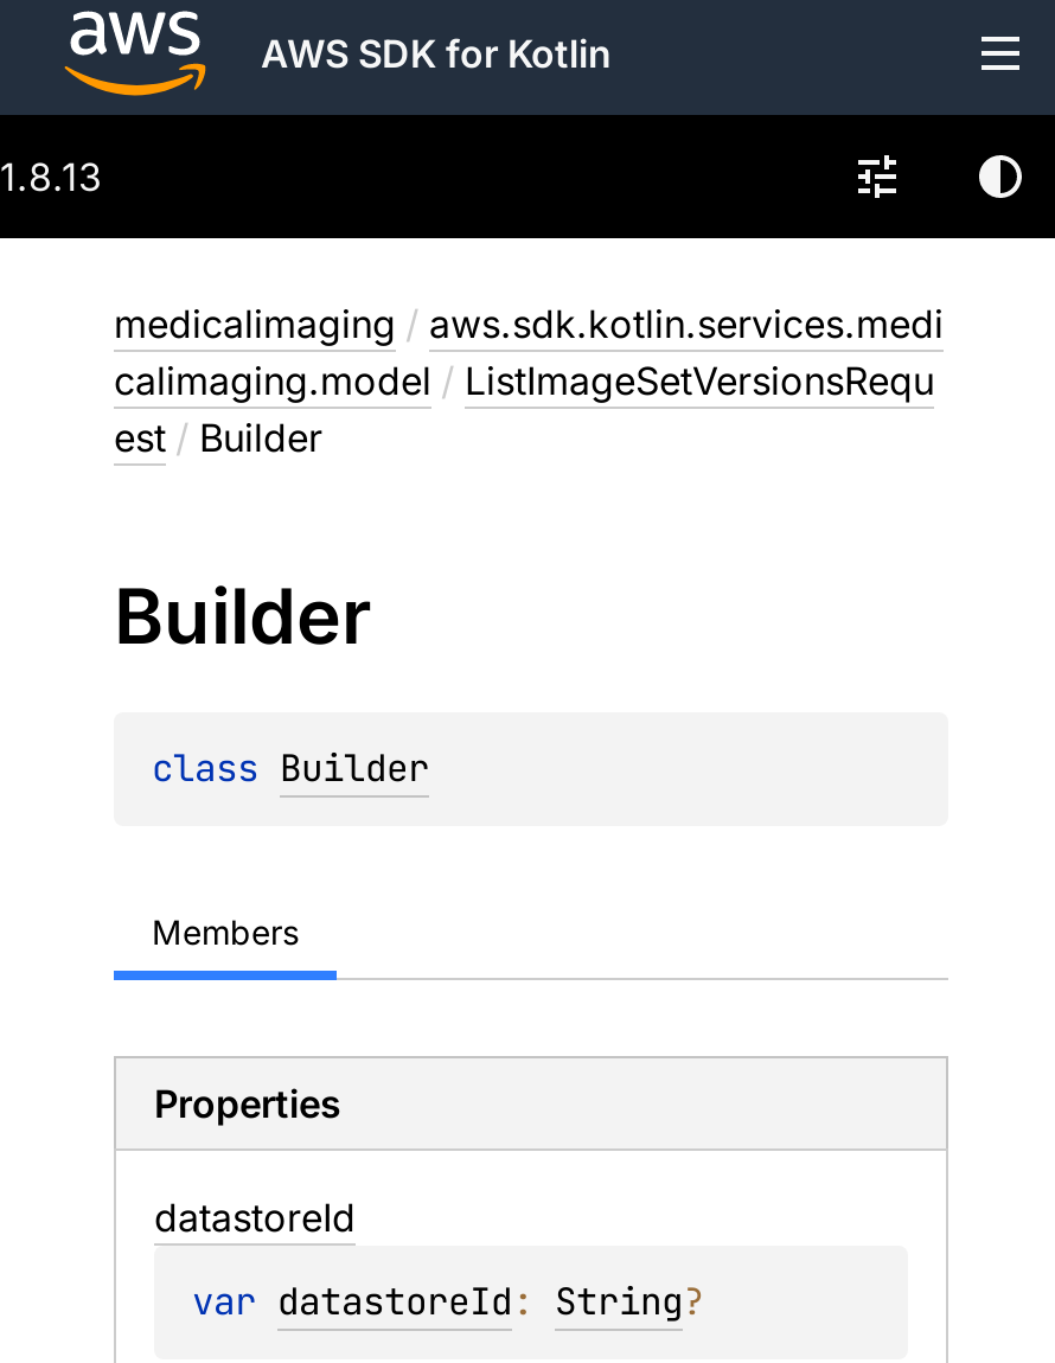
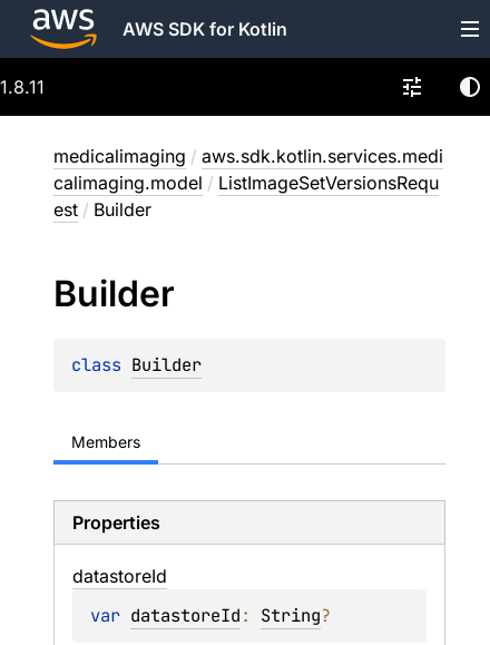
- 1.8.13
+ 1.8.11
